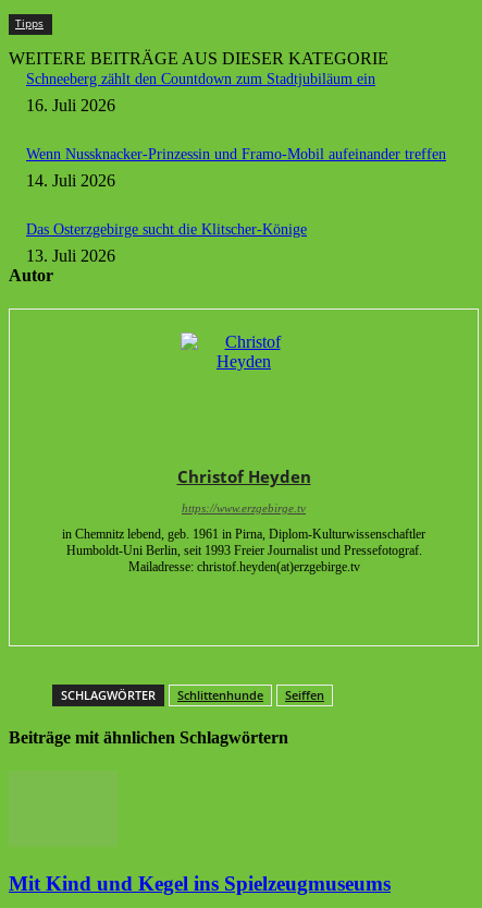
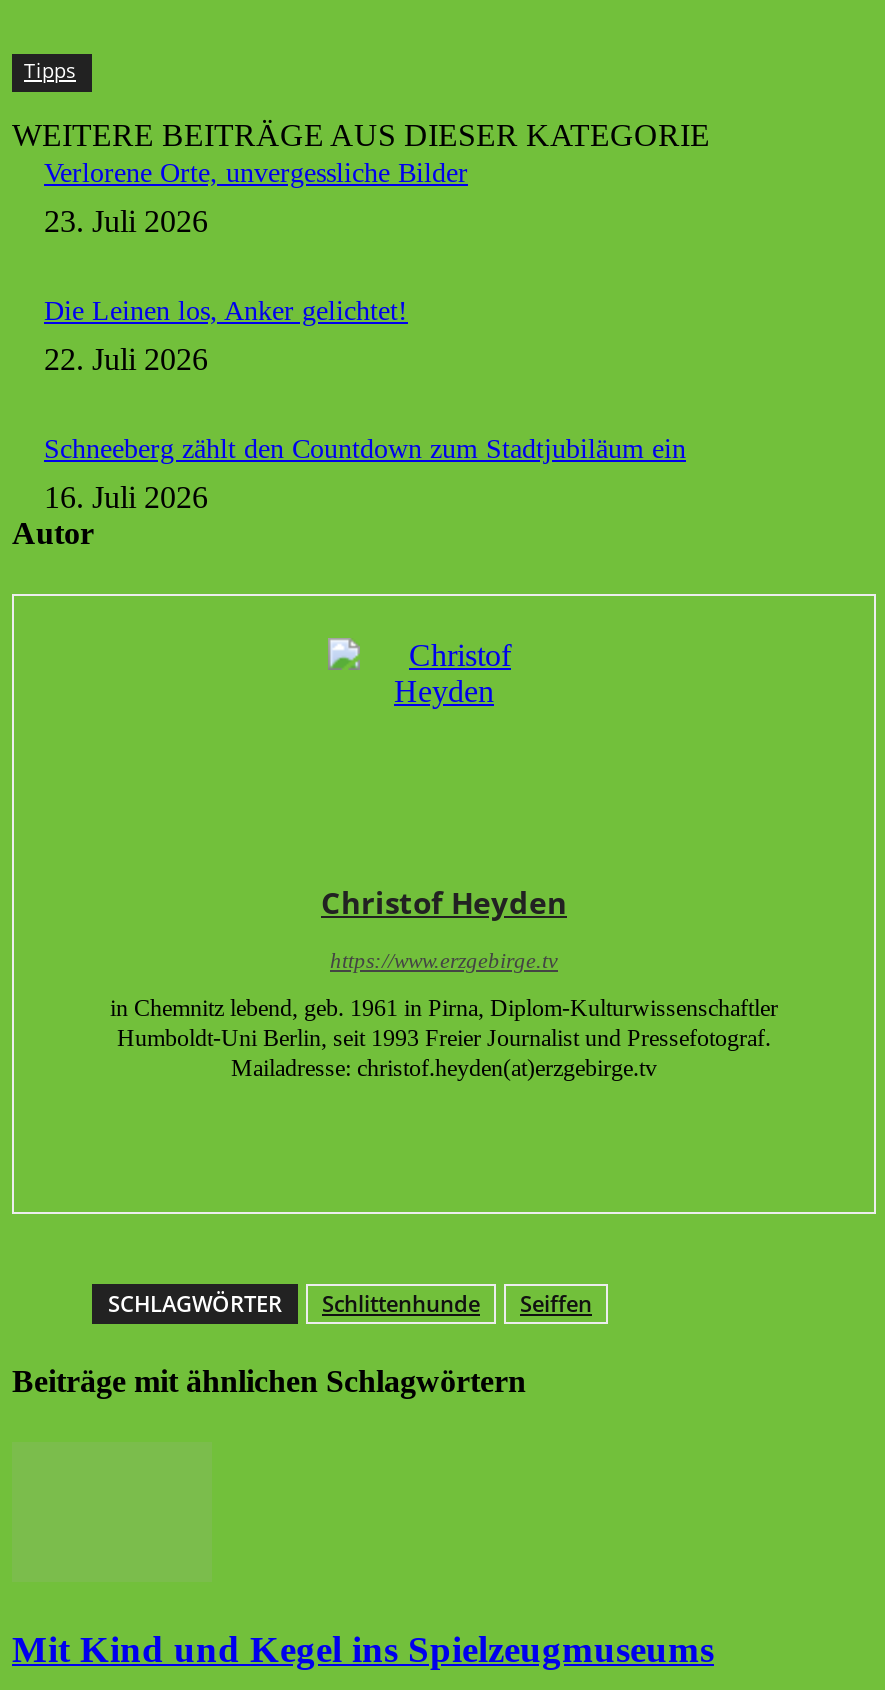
+ Verlorene Orte, unvergessliche Bilder
+ 23. Juli 2026
+ Die Leinen los, Anker gelichtet!
+ 22. Juli 2026

moved down: Schneeberg zählt den Countdown zum Stadtjubiläum ein | 16. Juli 2026

- Wenn Nussknacker-Prinzessin und Framo-Mobil aufeinander treffen
- 14. Juli 2026
- Das Osterzgebirge sucht die Klitscher-Könige
- 13. Juli 2026
